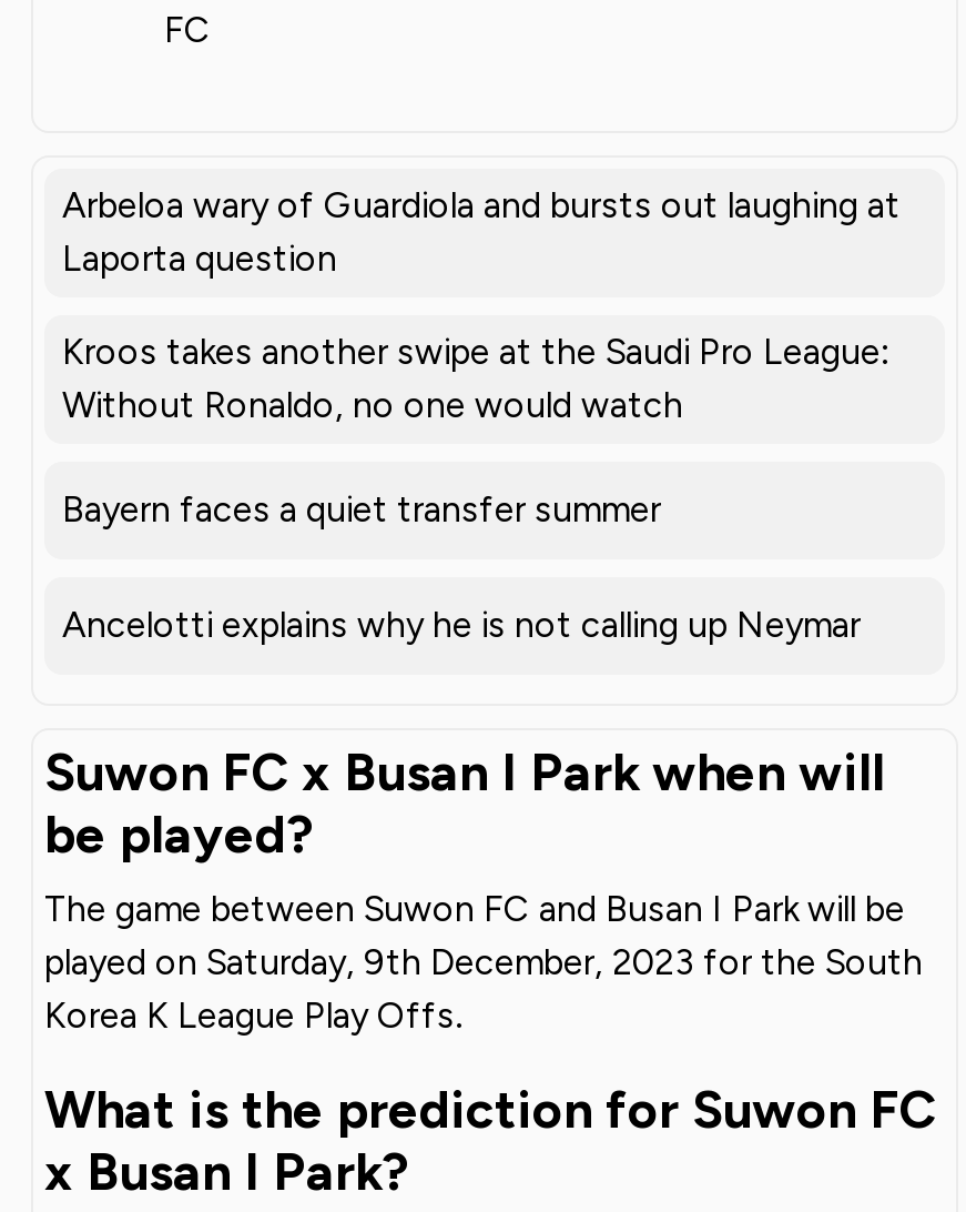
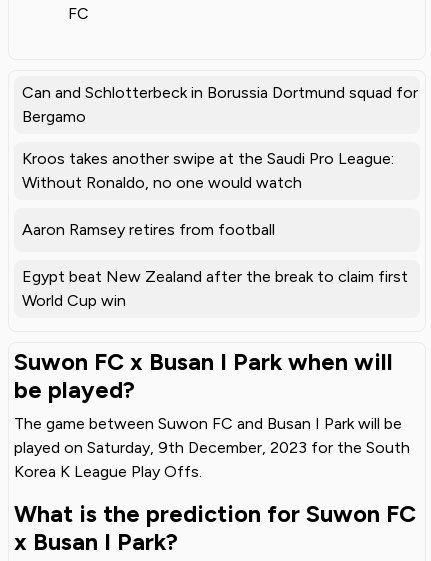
- Arbeloa wary of Guardiola and bursts out laughing at
- Laporta question
+ Can and Schlotterbeck in Borussia Dortmund squad for
+ Bergamo

- Bayern faces a quiet transfer summer
+ Aaron Ramsey retires from football

- Ancelotti explains why he is not calling up Neymar
+ Egypt beat New Zealand after the break to claim first
+ World Cup win
